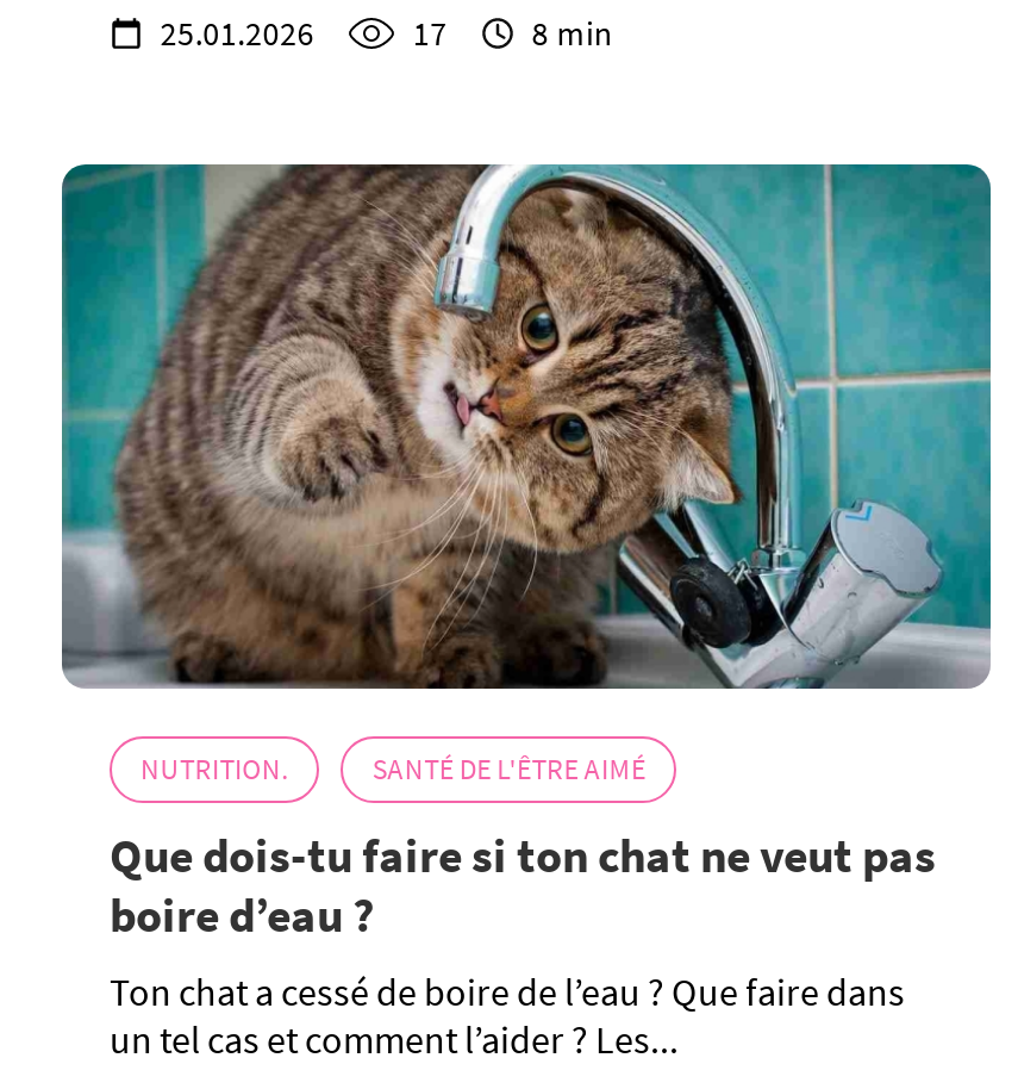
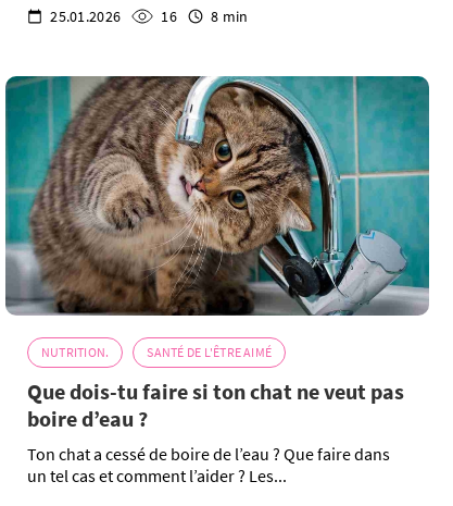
- 17
+ 16
